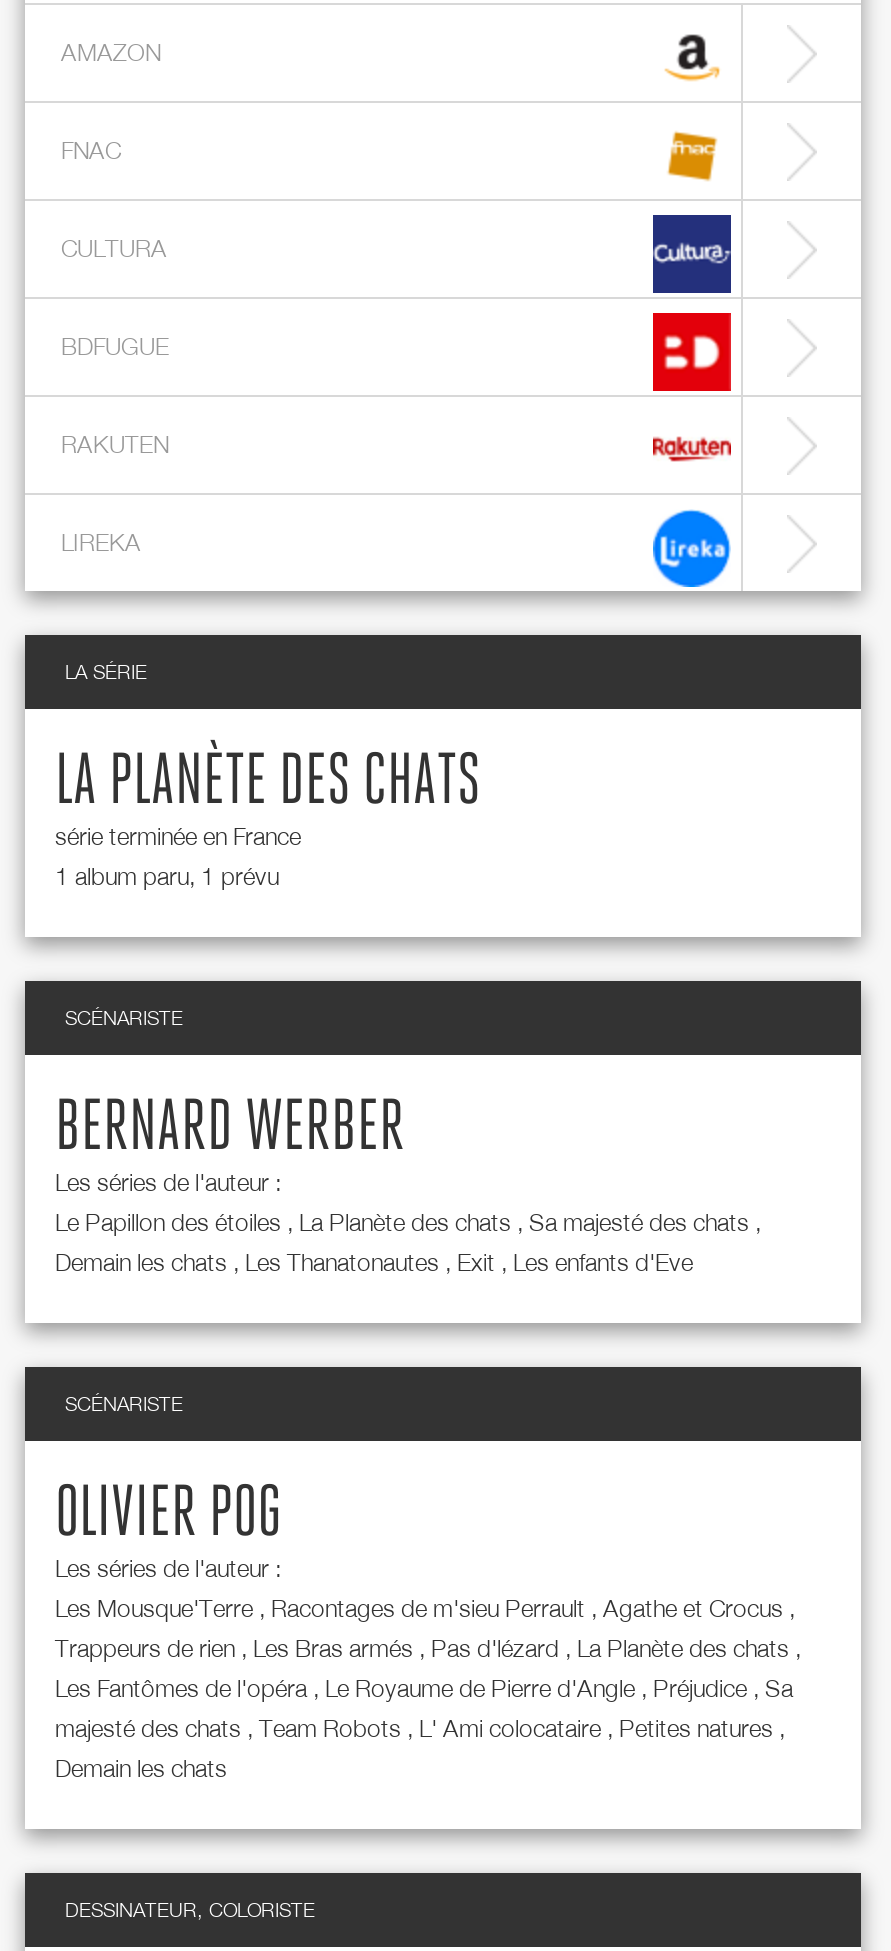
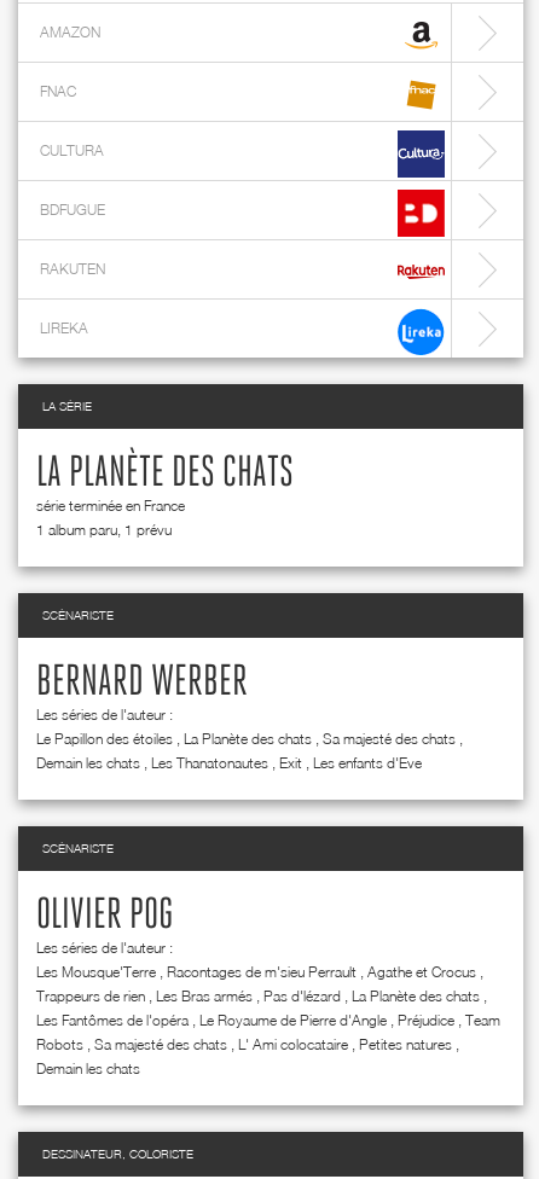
- Les Fantômes de l'opéra , Le Royaume de Pierre d'Angle , Préjudice , Sa
+ Les Fantômes de l'opéra , Le Royaume de Pierre d'Angle , Préjudice , Team

- majesté des chats , Team Robots , L' Ami colocataire , Petites natures ,
+ Robots , Sa majesté des chats , L' Ami colocataire , Petites natures ,
